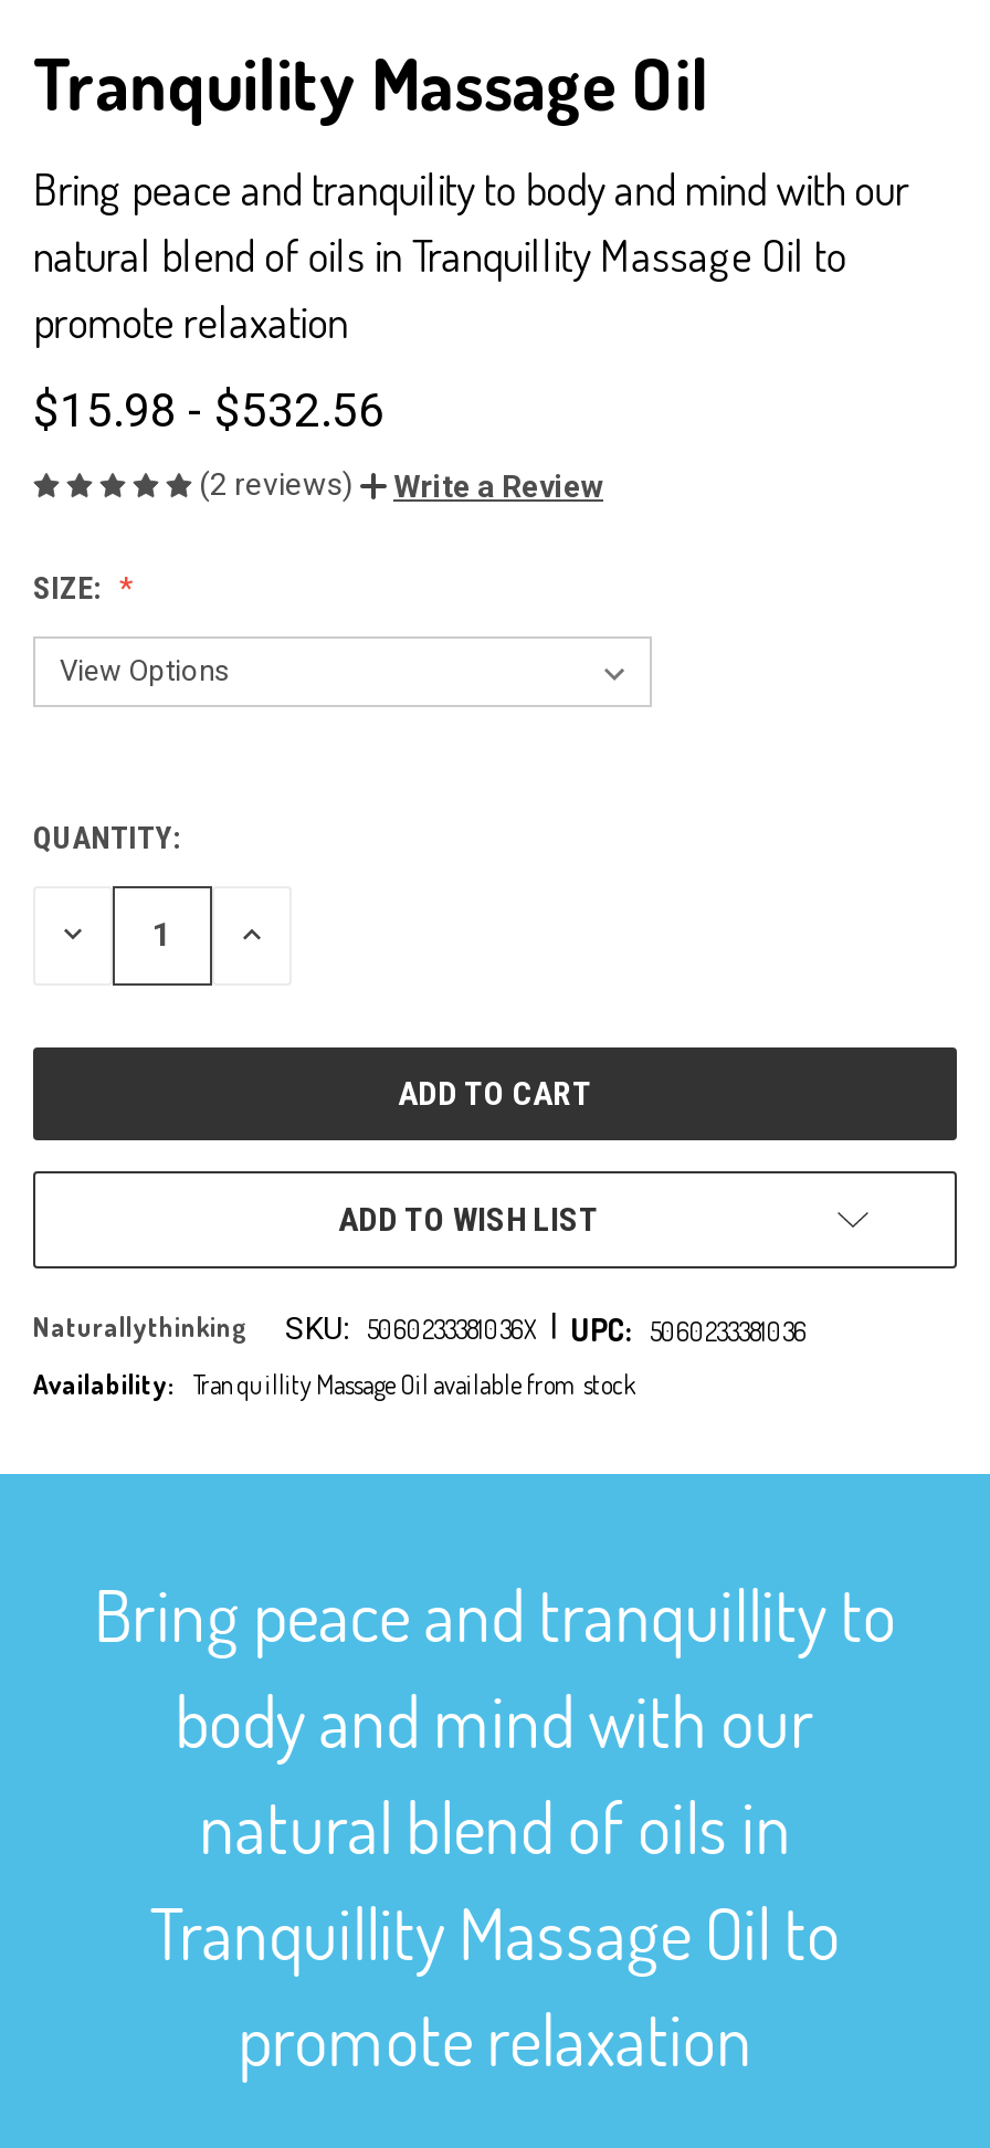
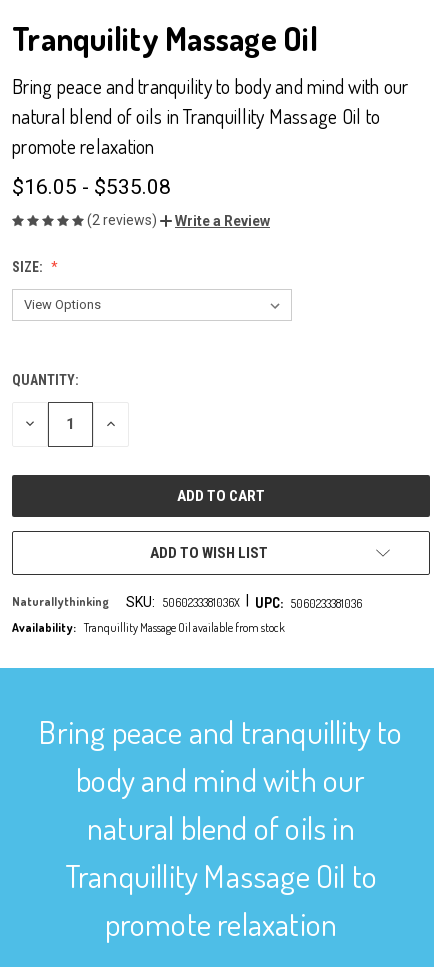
- $15.98 - $532.56
+ $16.05 - $535.08
